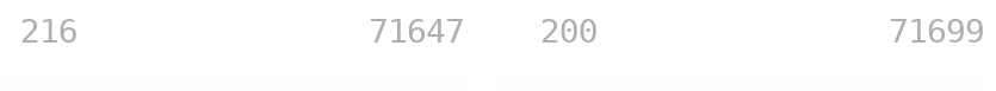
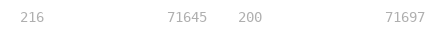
- 71647 200
+ 71645 200

- 71699
+ 71697
